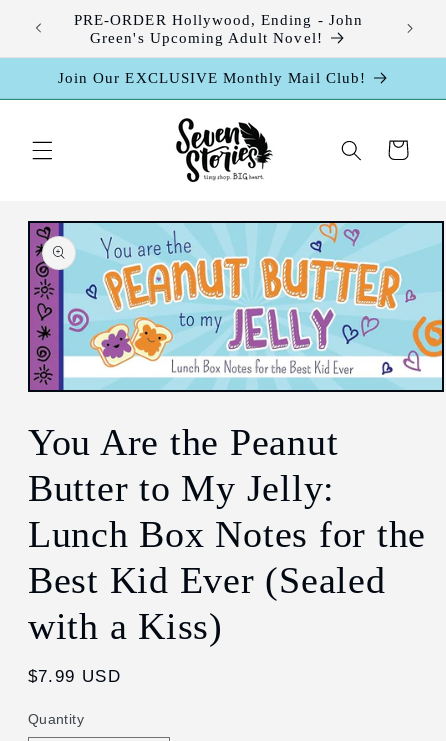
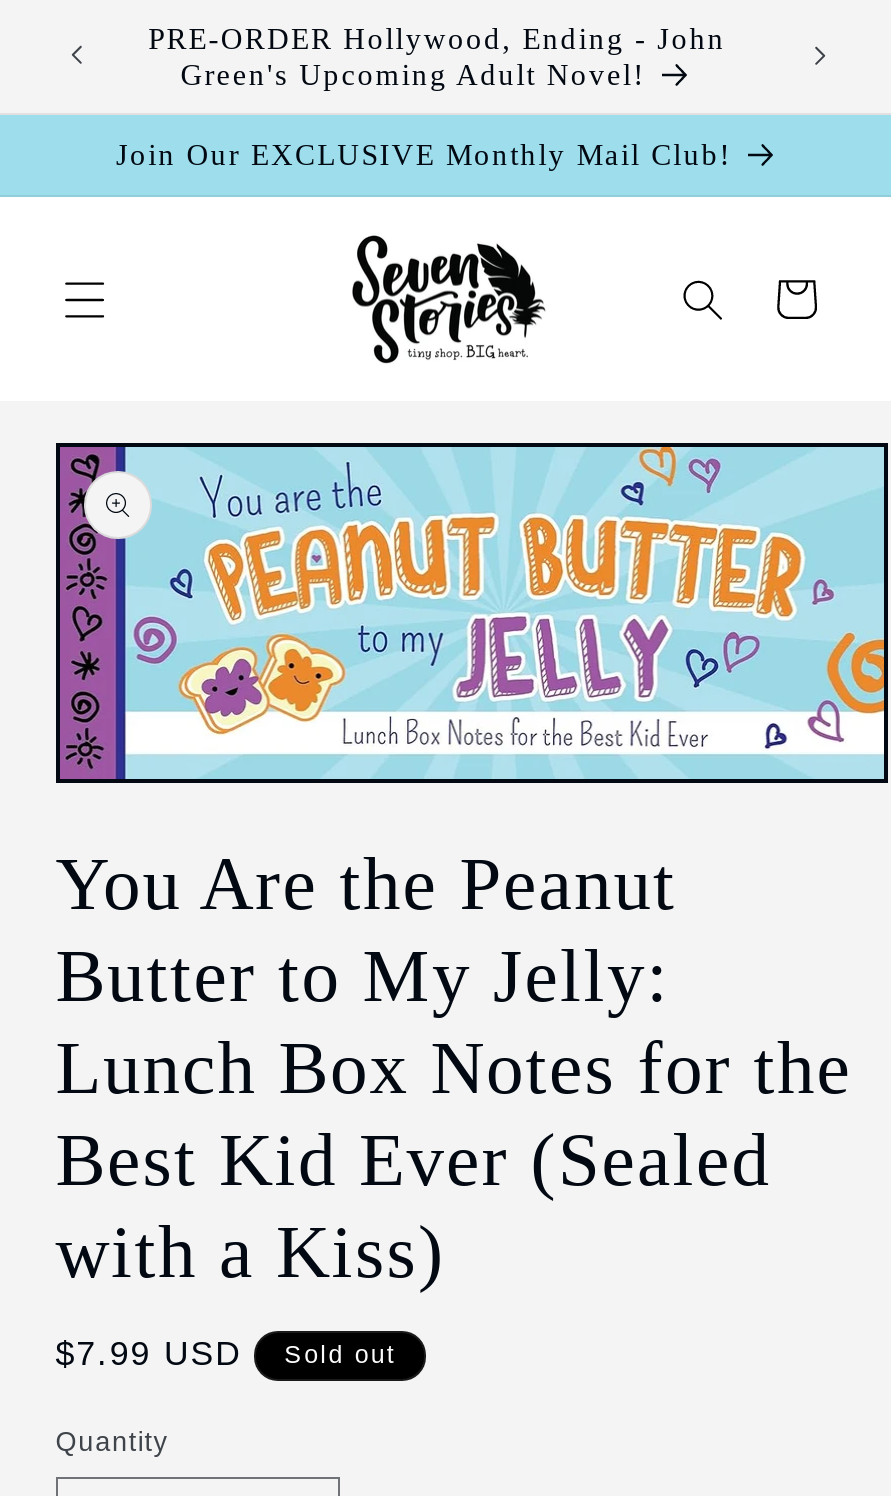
+ Sold out
